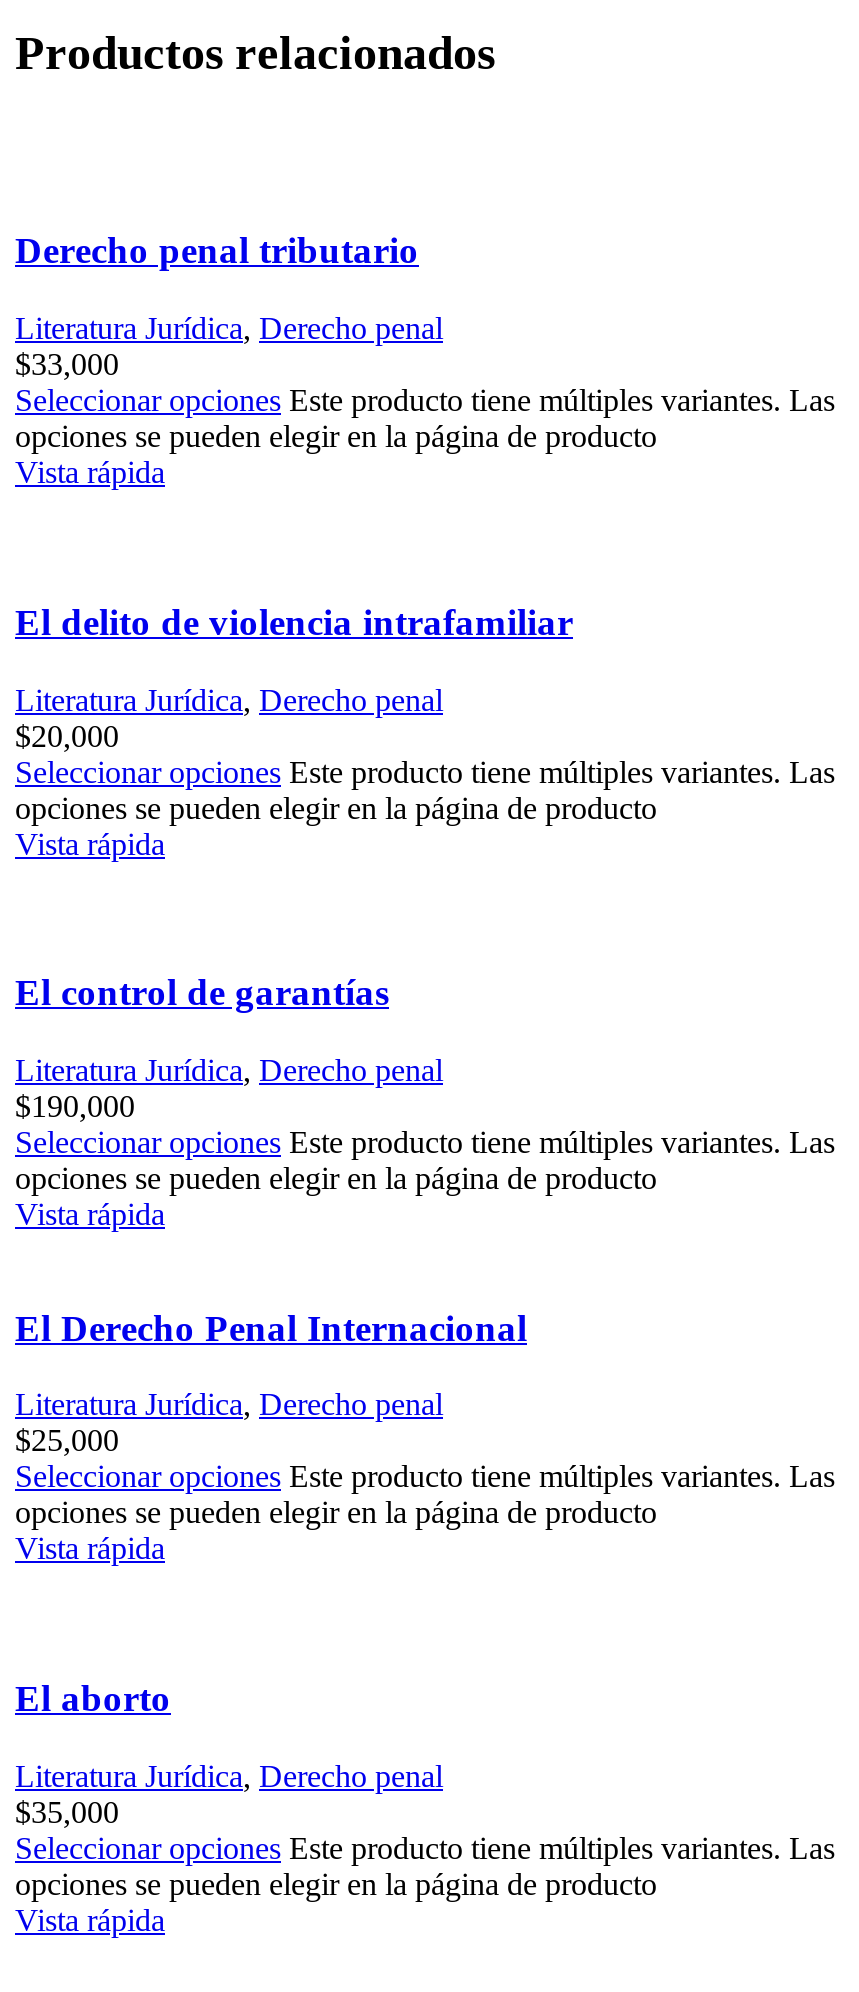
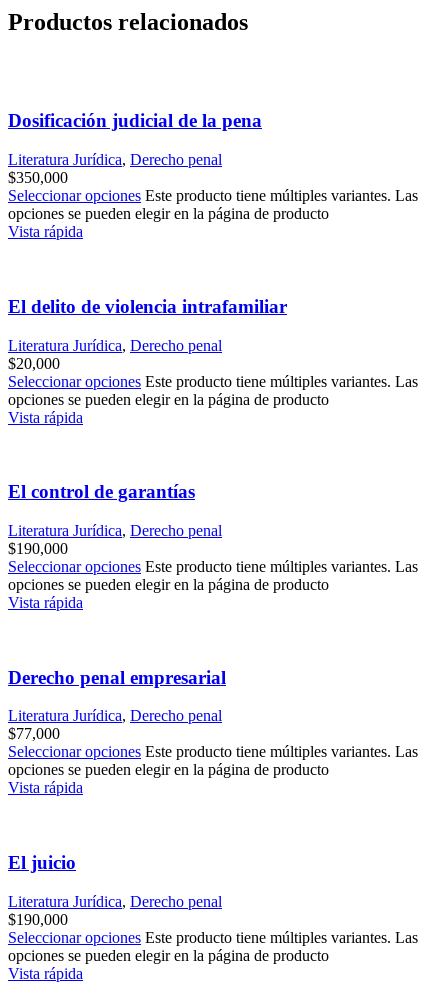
- Derecho penal tributario
+ Dosificación judicial de la pena

- $33,000
+ $350,000

- El Derecho Penal Internacional
+ Derecho penal empresarial

- $25,000
+ $77,000

- El aborto
+ El juicio

- $35,000
+ $190,000
